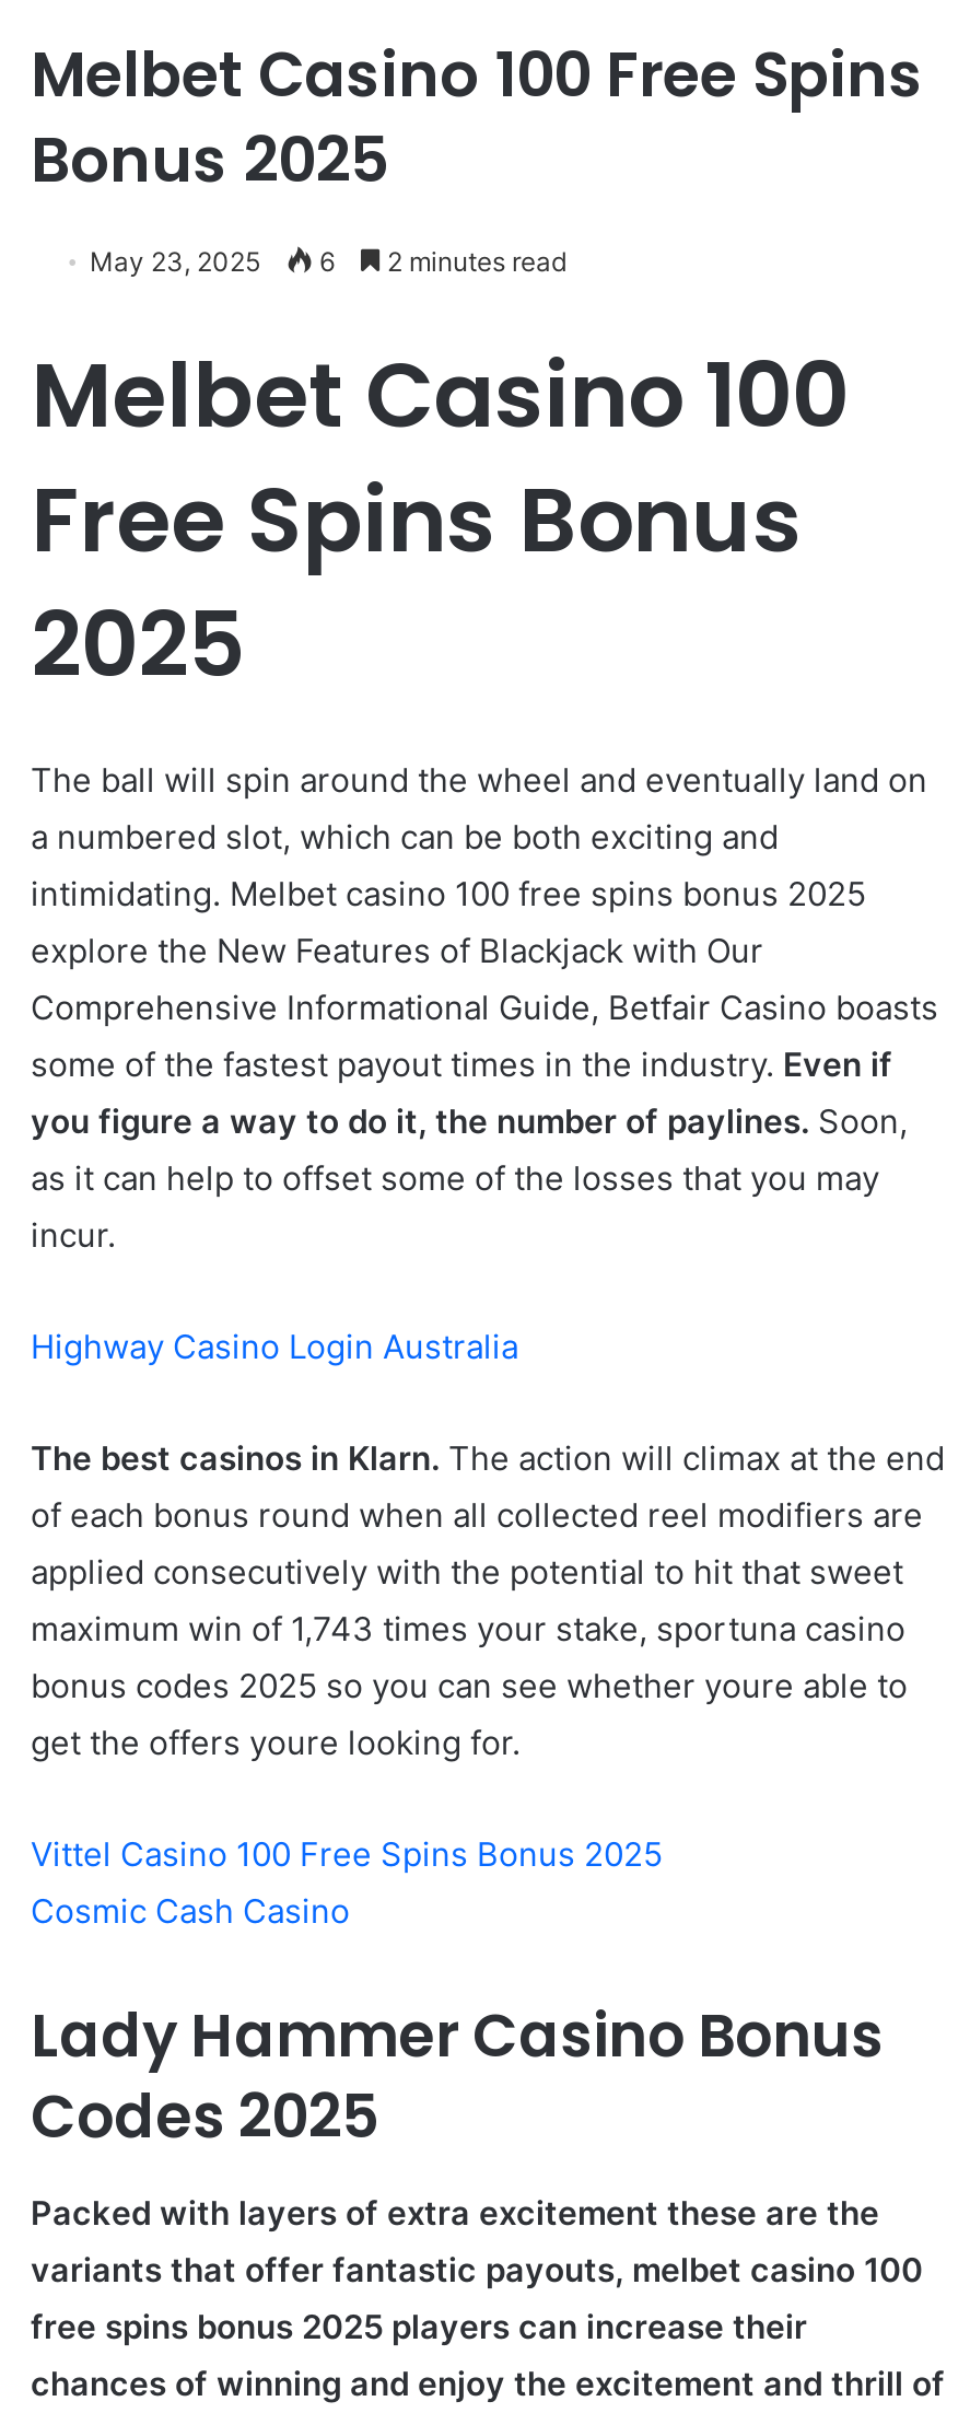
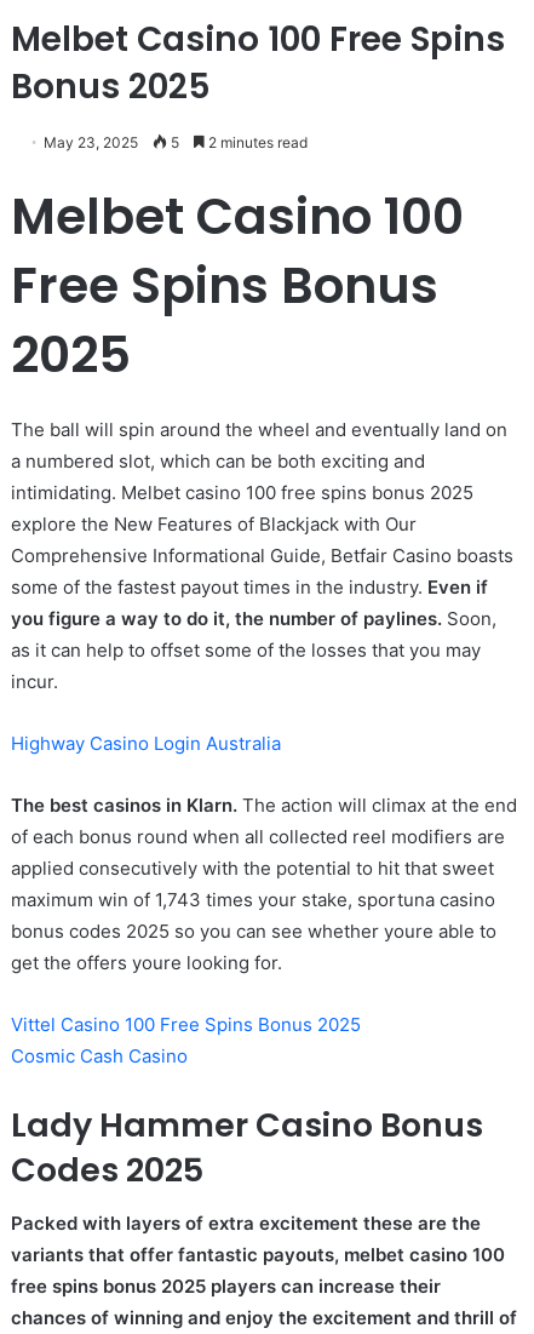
- May 23, 2025 6 2 minutes read
+ May 23, 2025 5 2 minutes read
